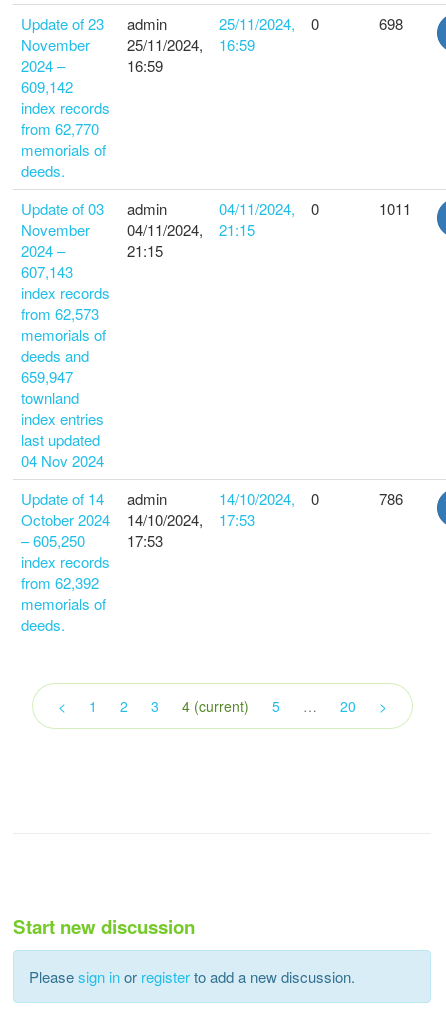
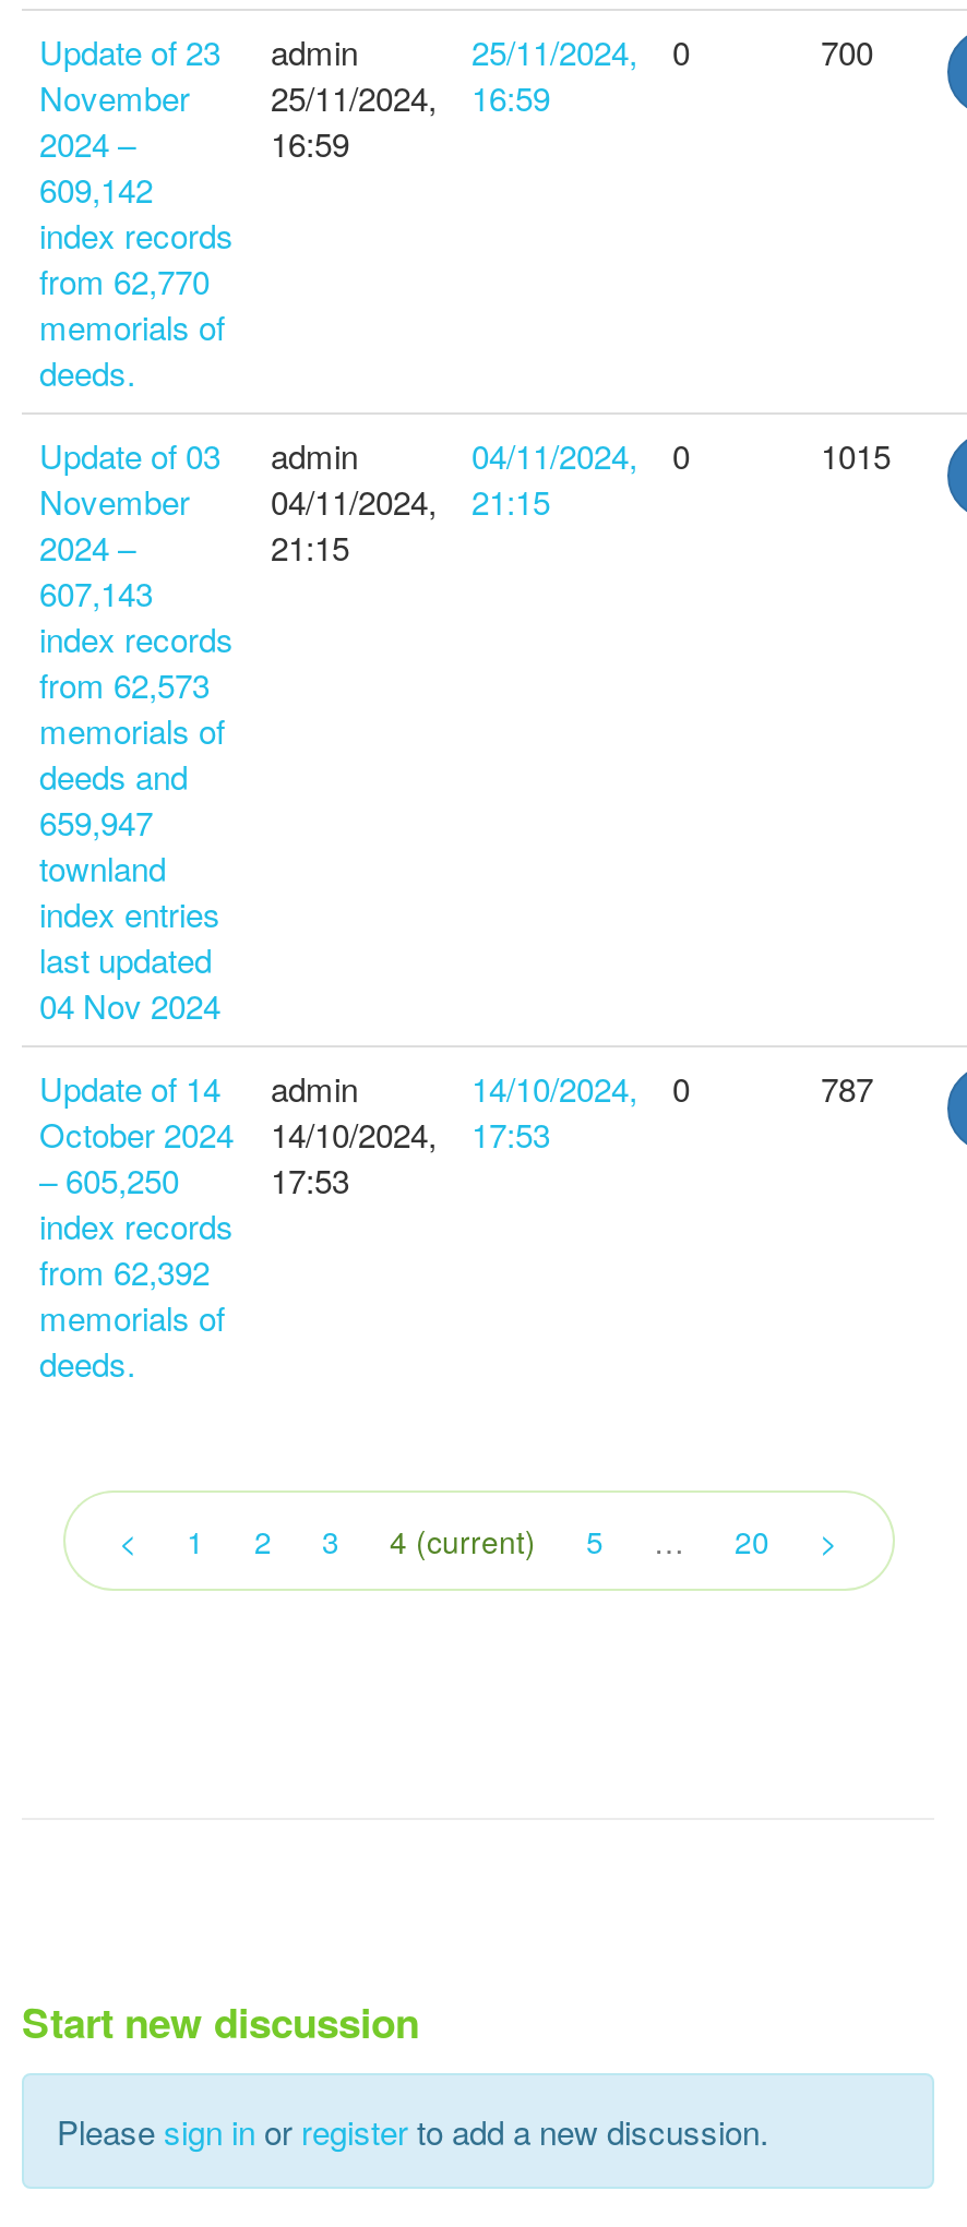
- 698
+ 700

- 1011
+ 1015

- 786
+ 787
